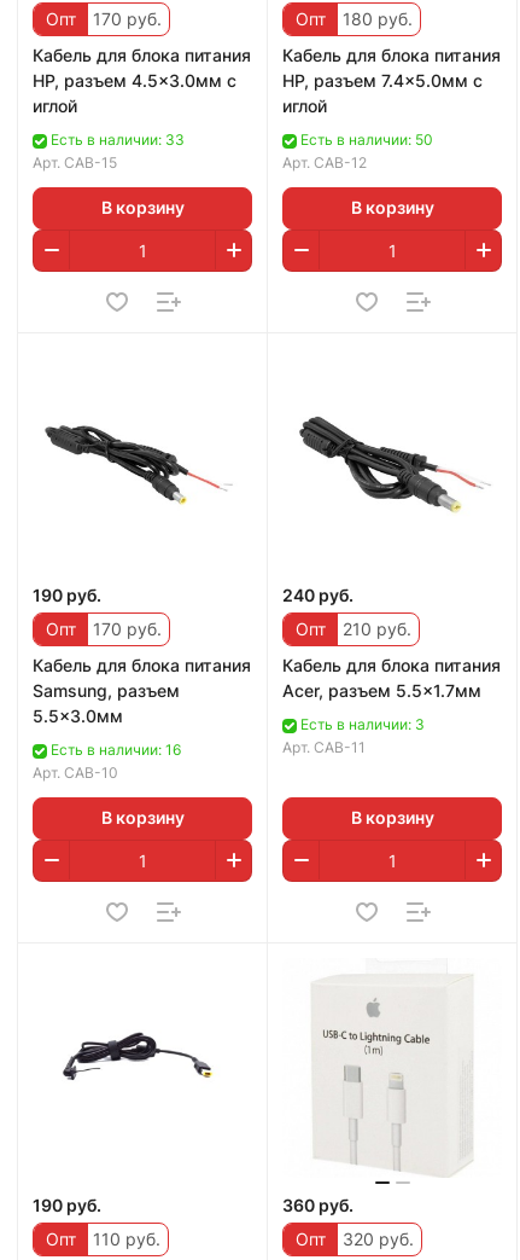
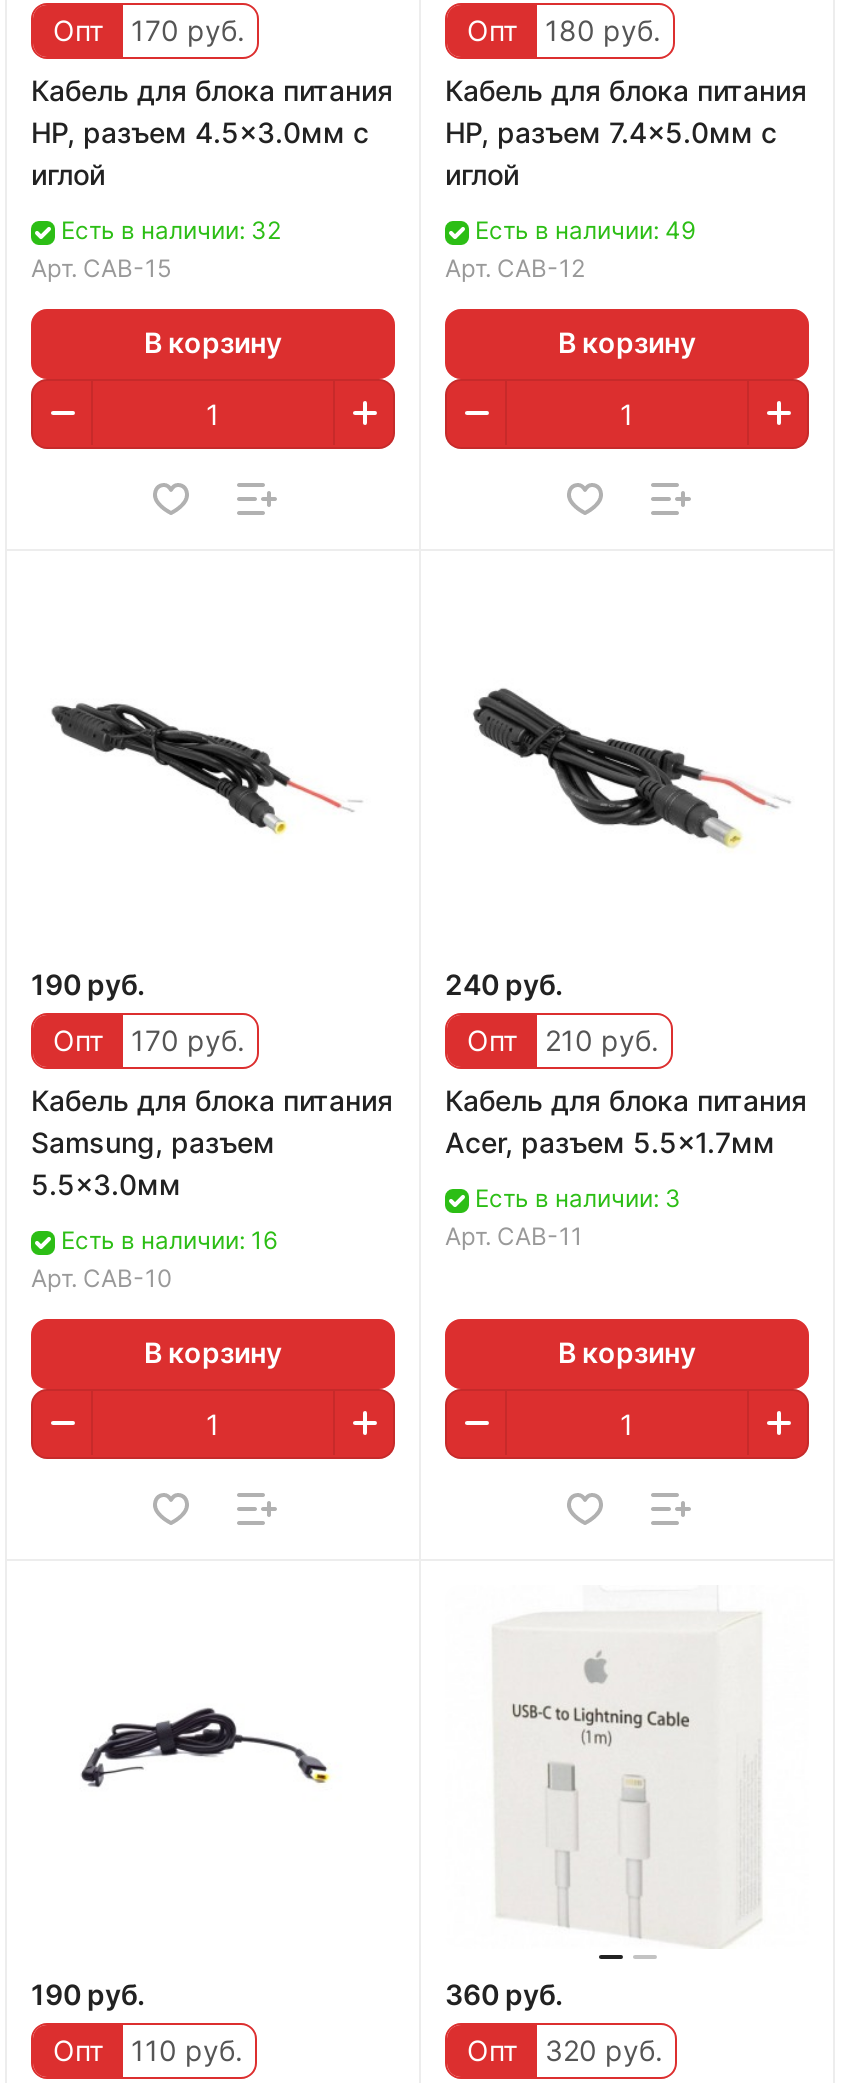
- Есть в наличии: 33
+ Есть в наличии: 32

- Есть в наличии: 50
+ Есть в наличии: 49
